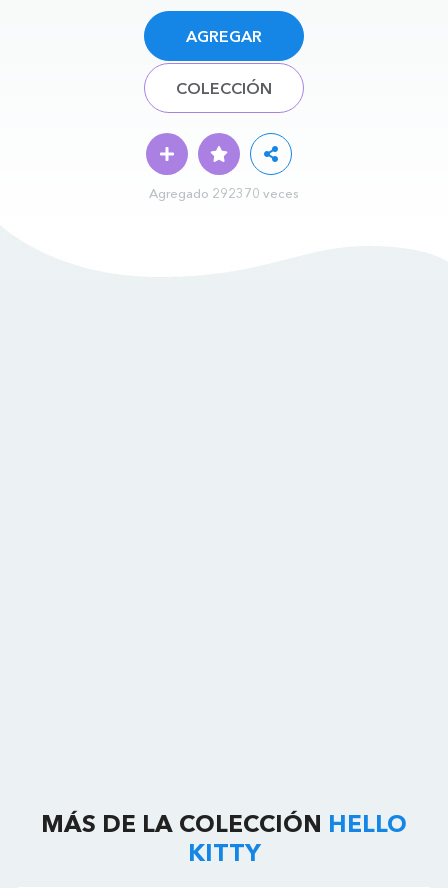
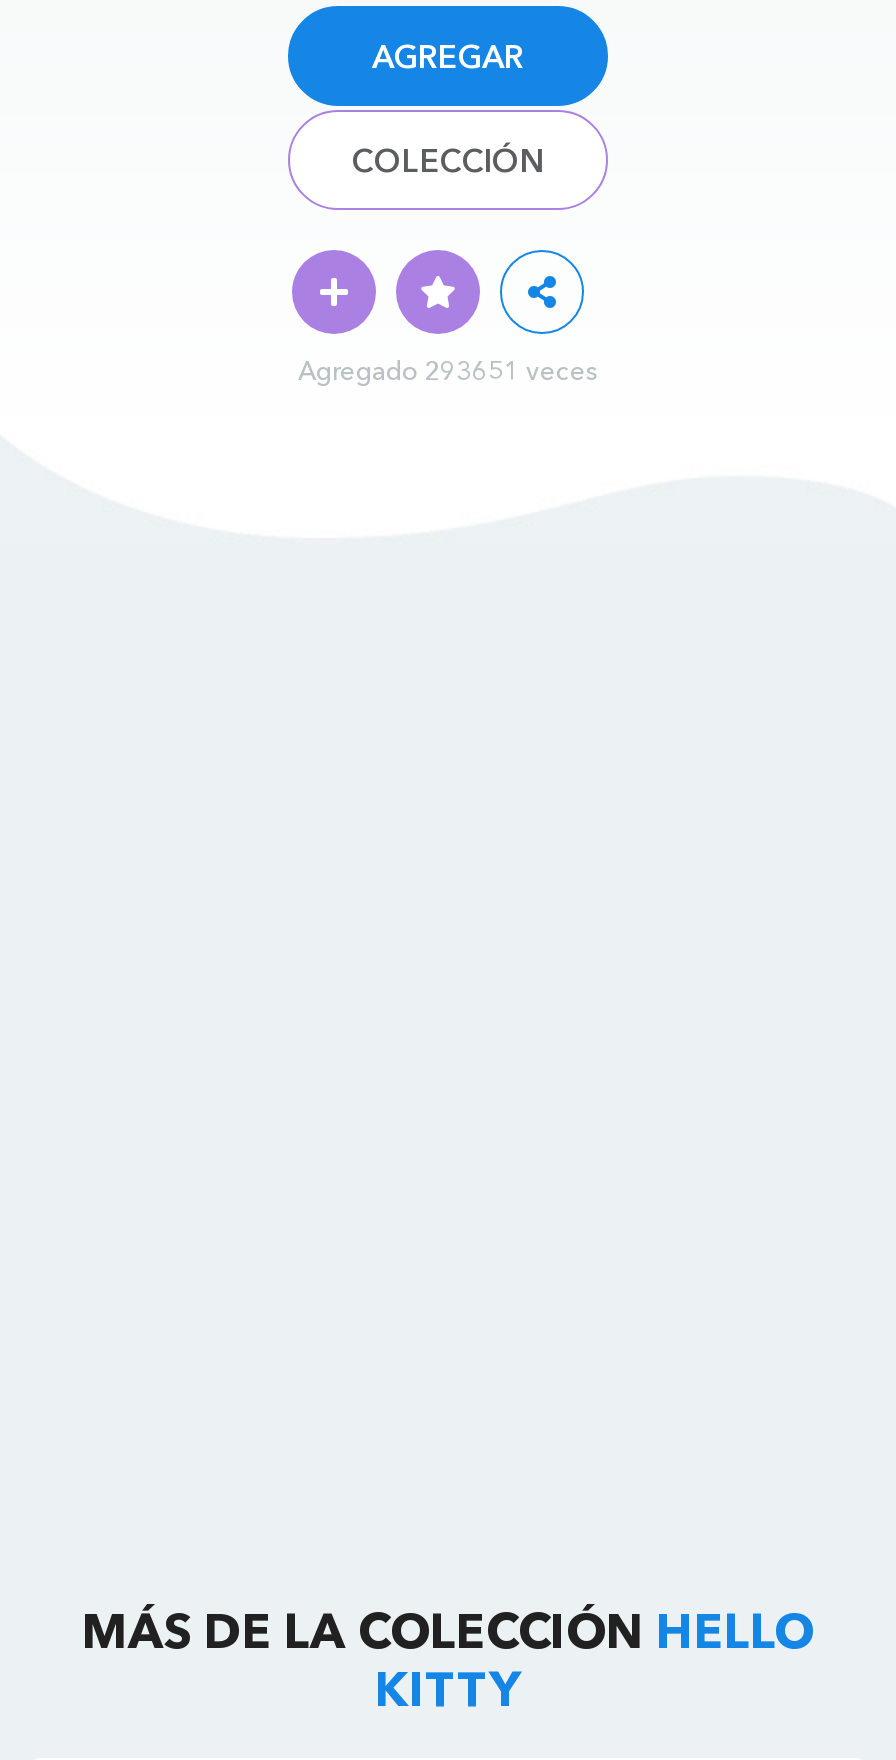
- Agregado 292370 veces
+ Agregado 293651 veces
